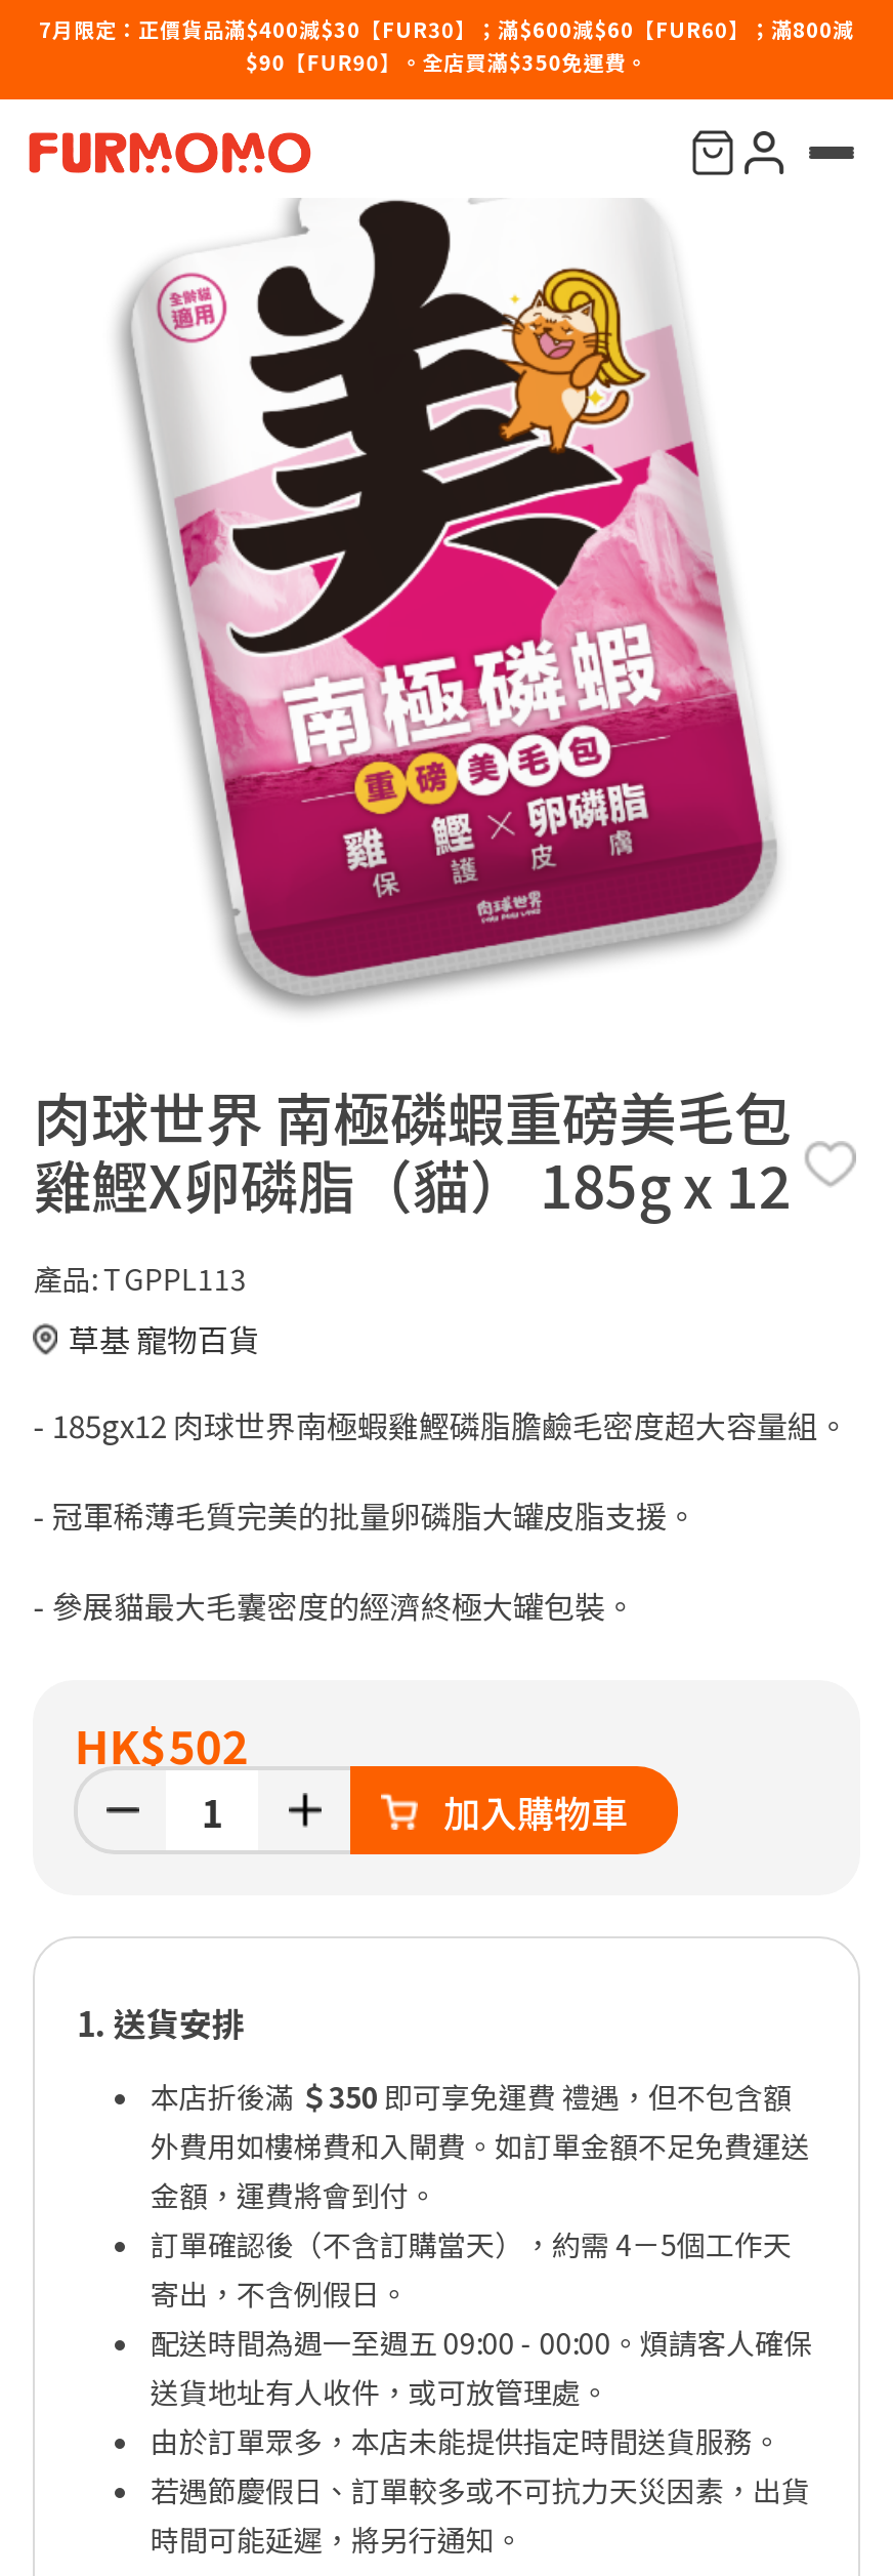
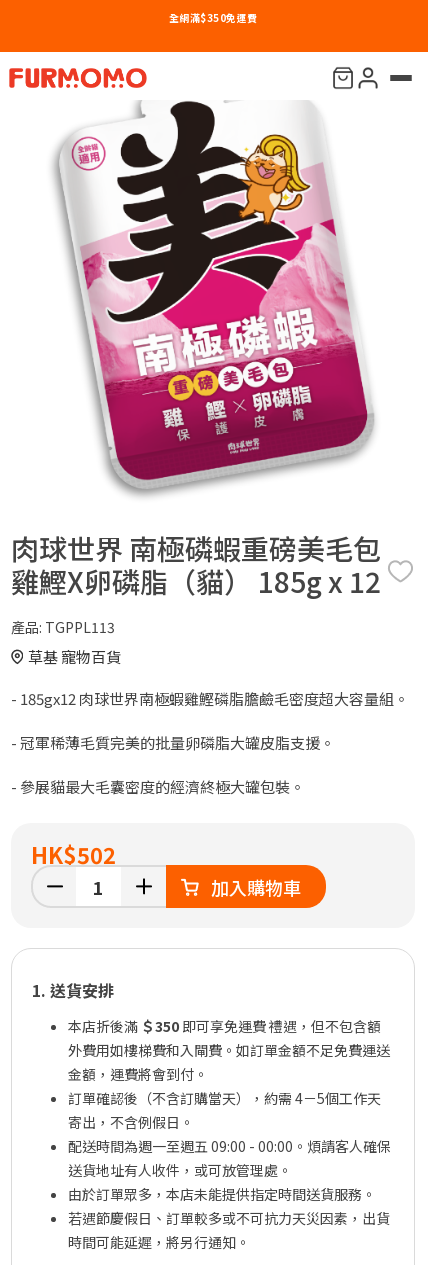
- 7月限定：正價貨品滿$400減$30【FUR30】；滿$600減$60【FUR60】；滿800減
- $90【FUR90】。全店買滿$350免運費。
+ 全網滿$350免運費
